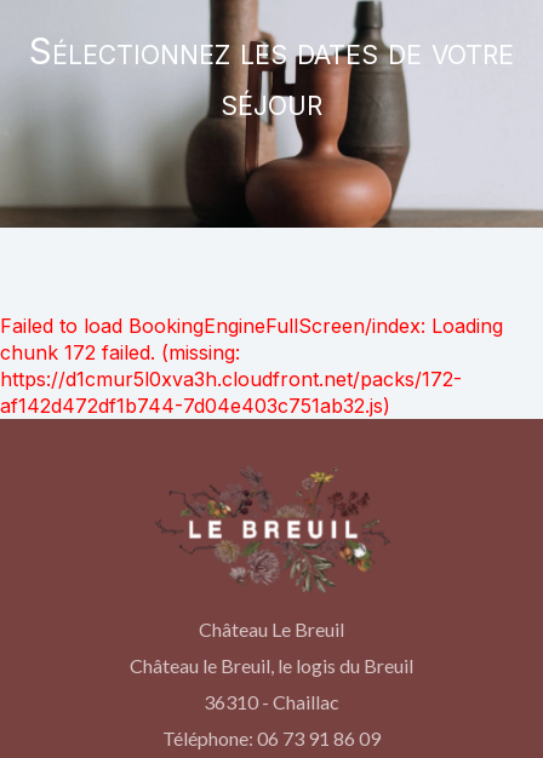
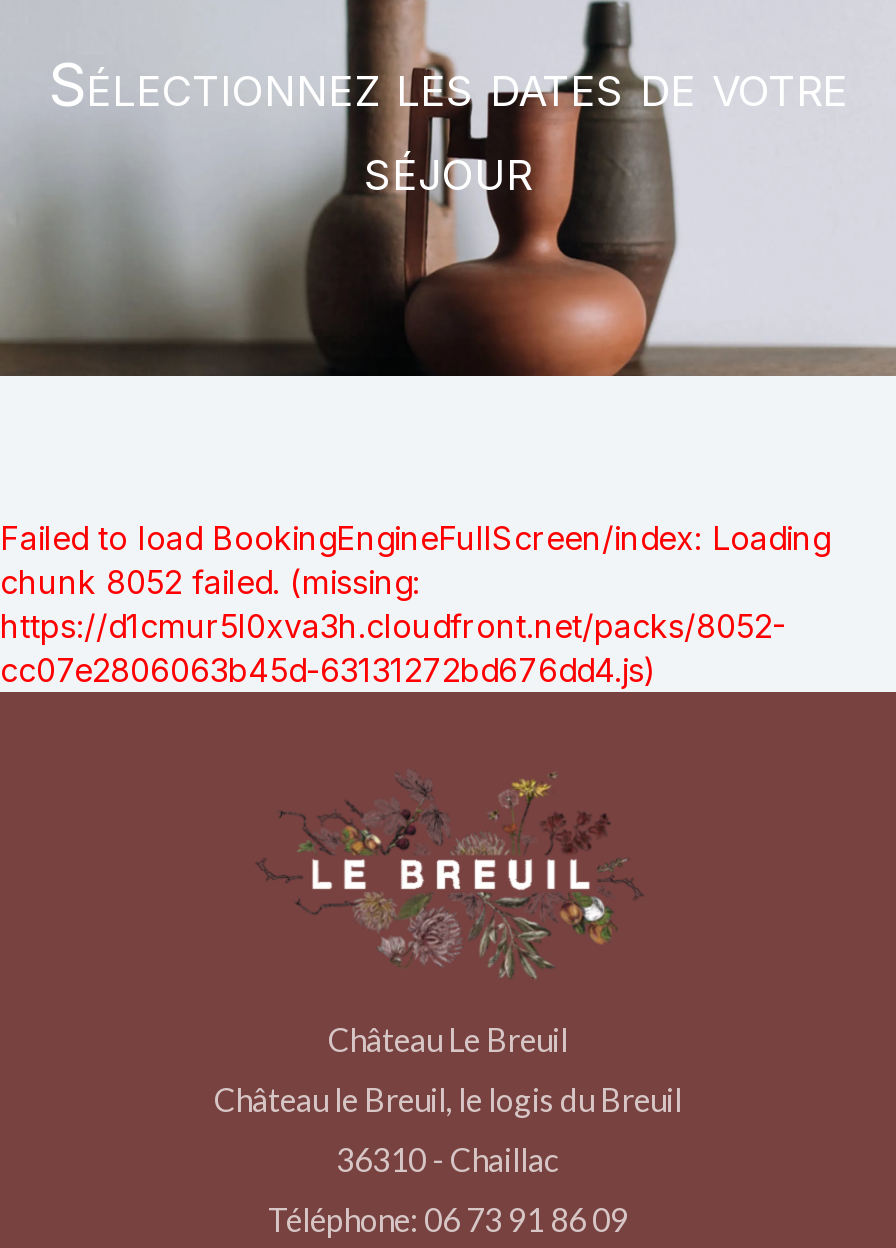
- chunk 172 failed. (missing:
- https://d1cmur5l0xva3h.cloudfront.net/packs/172-
- af142d472df1b744-7d04e403c751ab32.js)
+ chunk 8052 failed. (missing:
+ https://d1cmur5l0xva3h.cloudfront.net/packs/8052-
+ cc07e2806063b45d-63131272bd676dd4.js)
